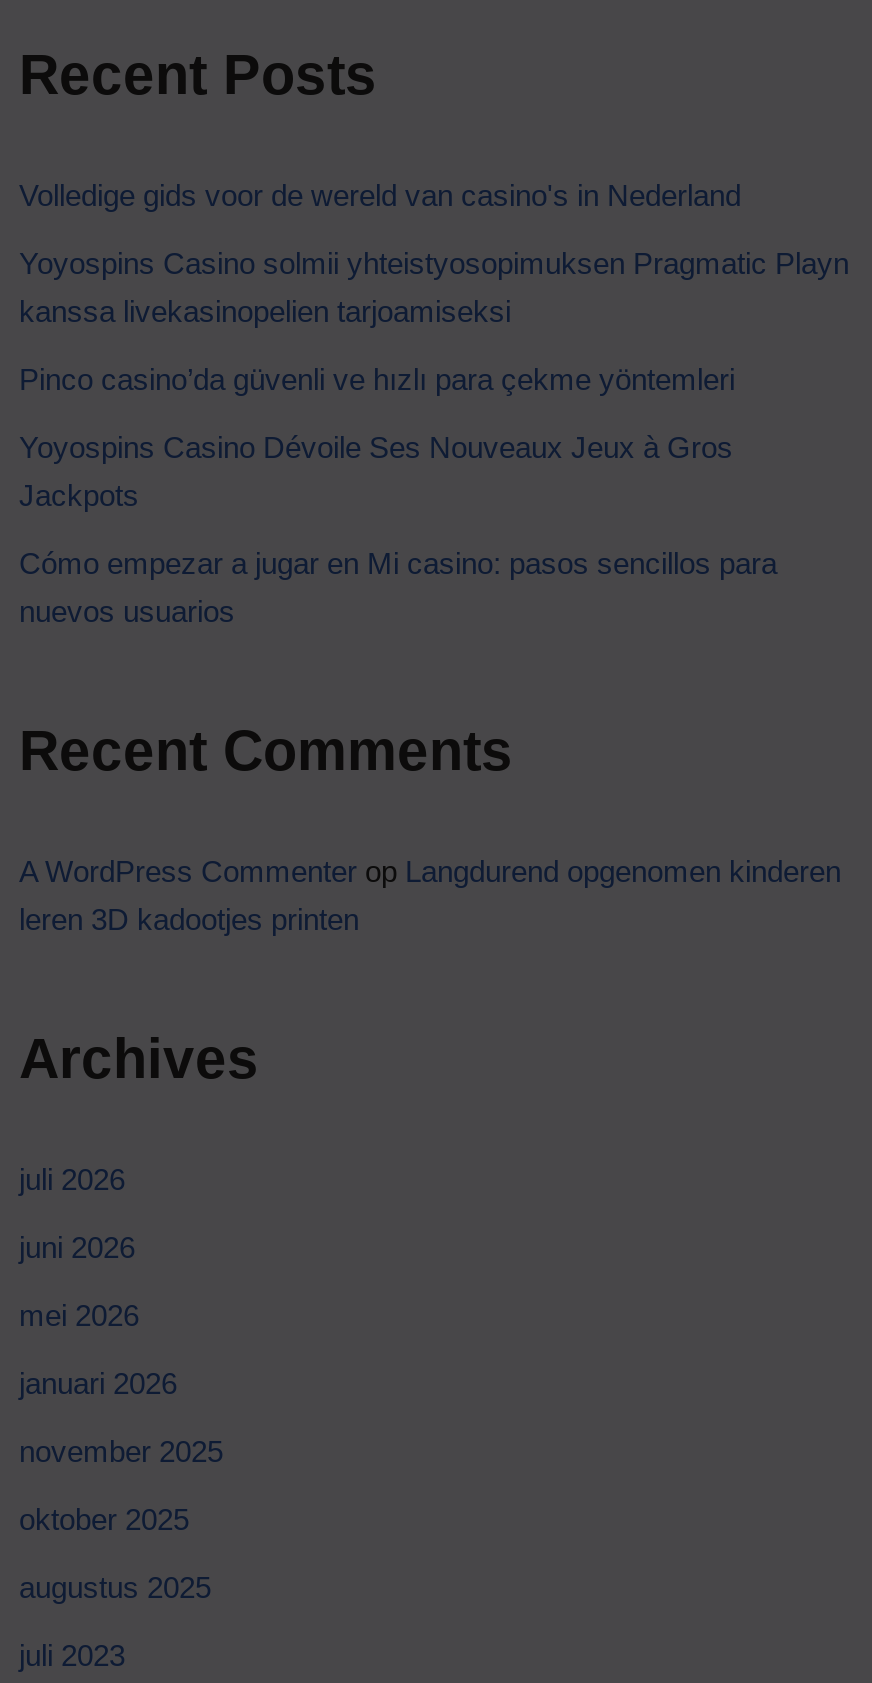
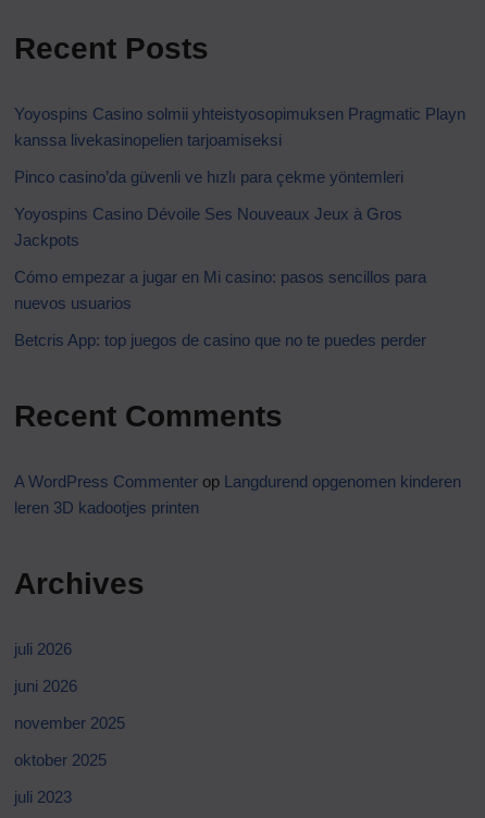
- Volledige gids voor de wereld van casino's in Nederland

+ Betcris App: top juegos de casino que no te puedes perder

- mei 2026
- januari 2026

- augustus 2025
